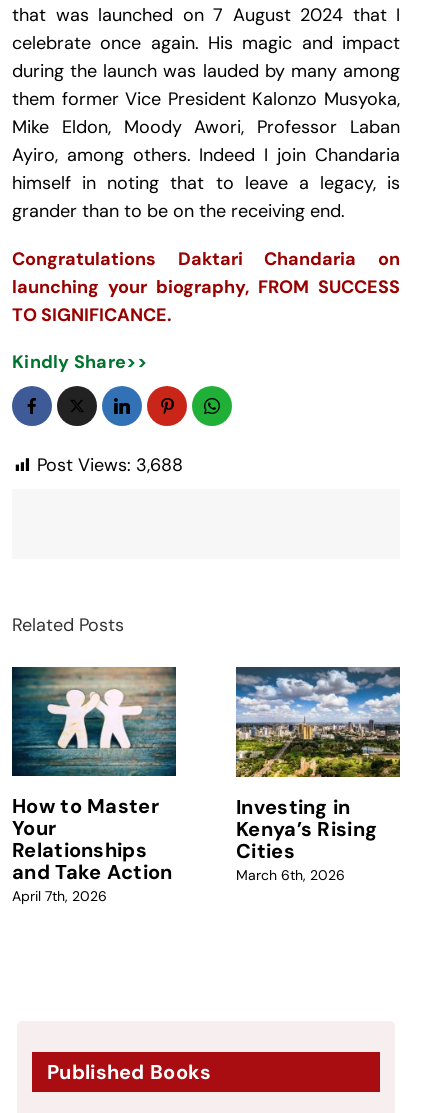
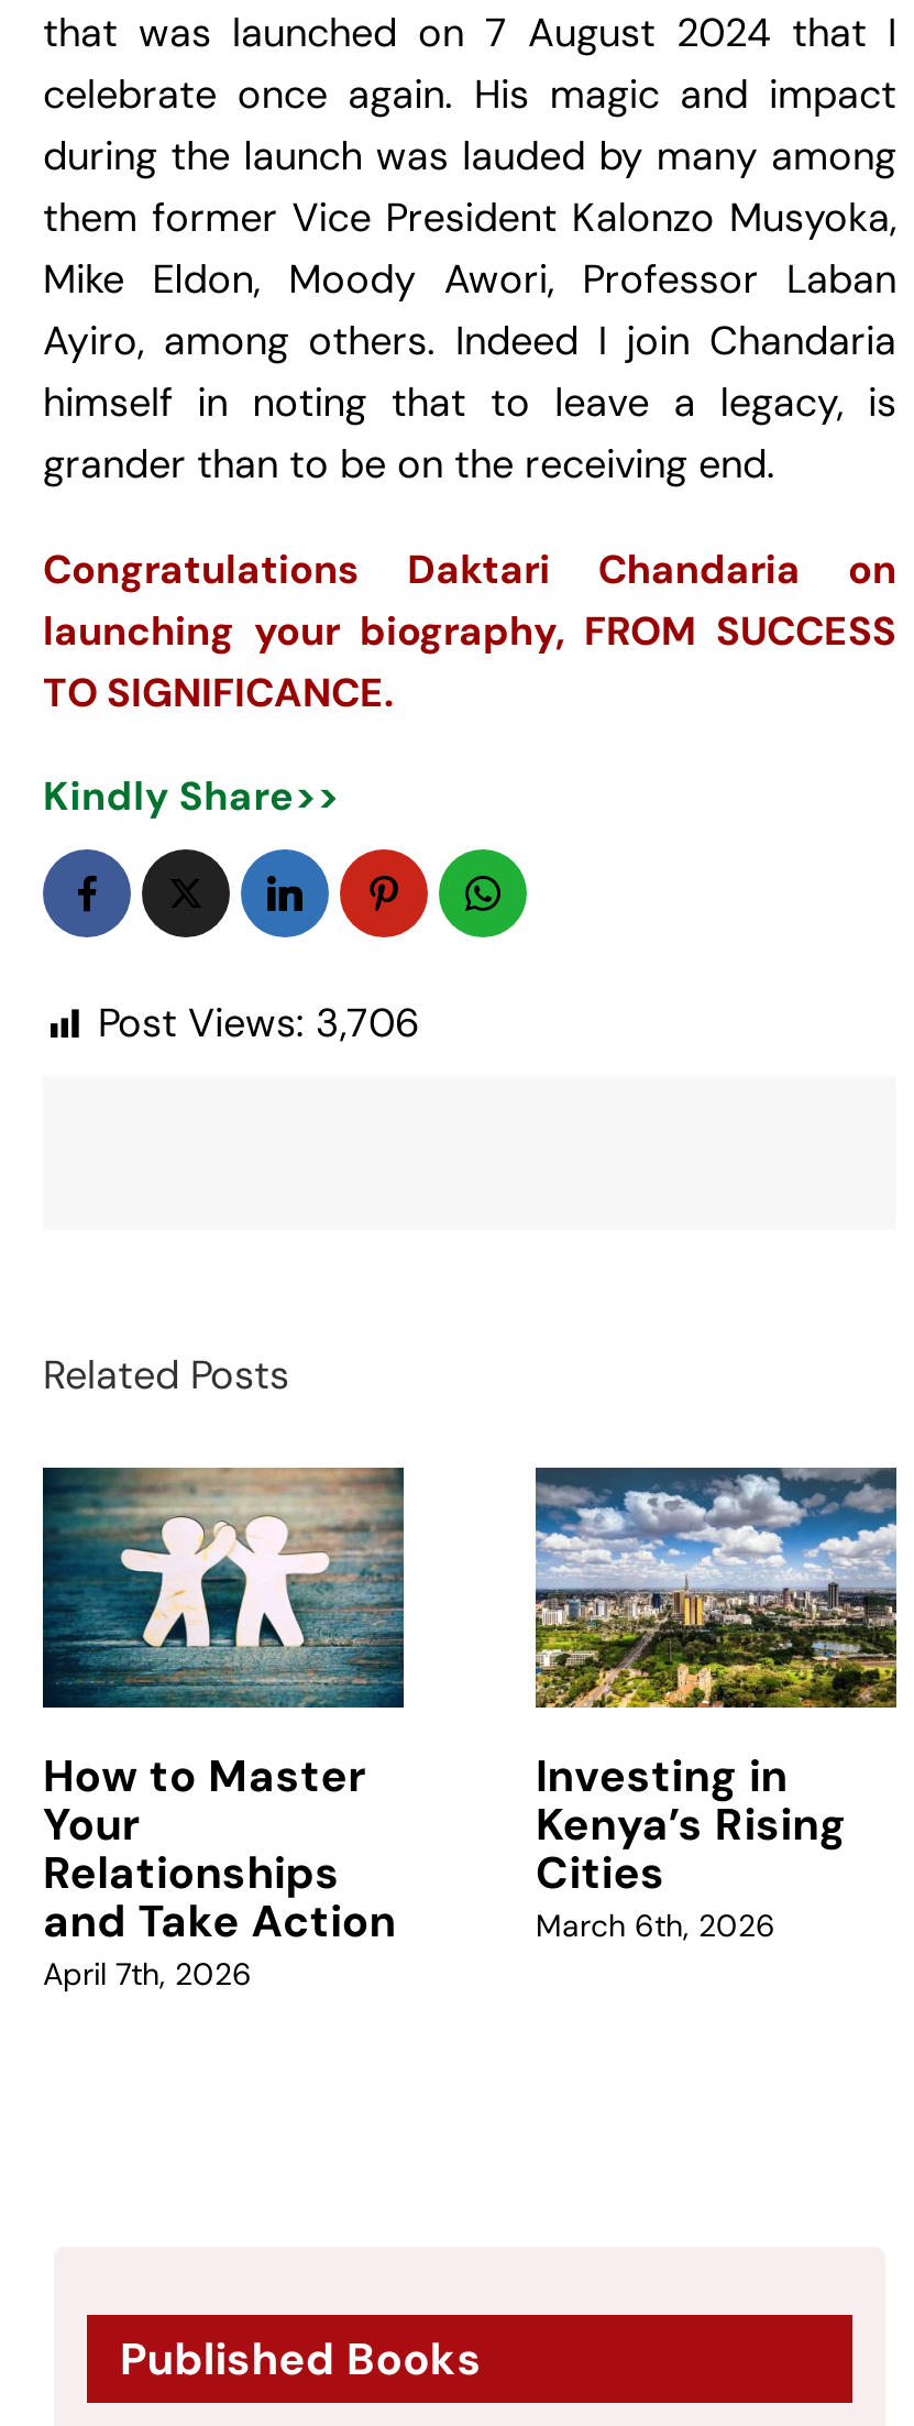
- Post Views: 3,688
+ Post Views: 3,706
